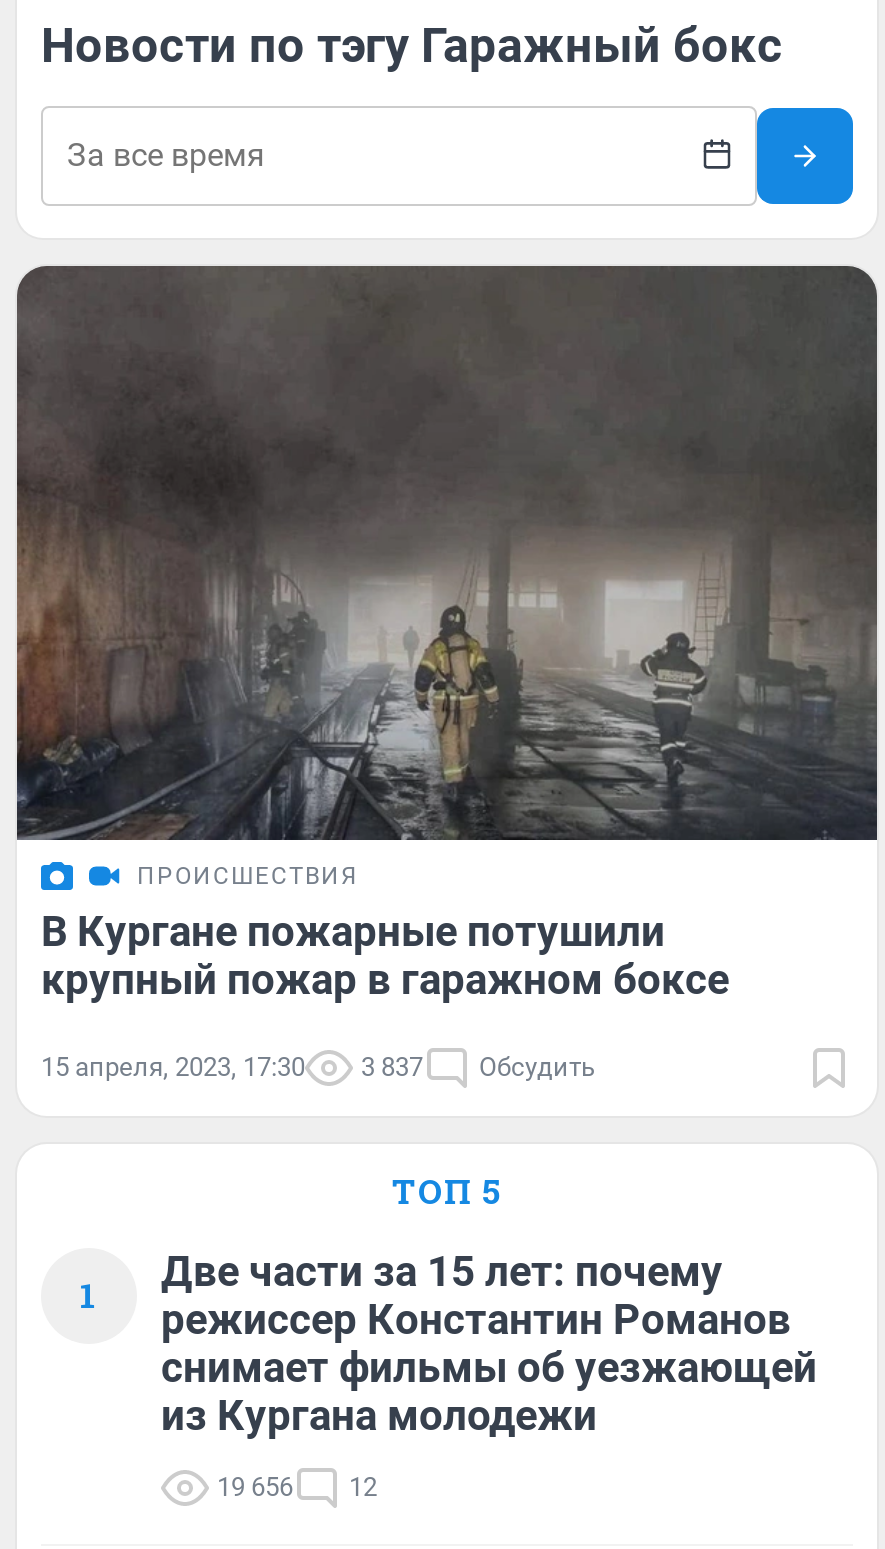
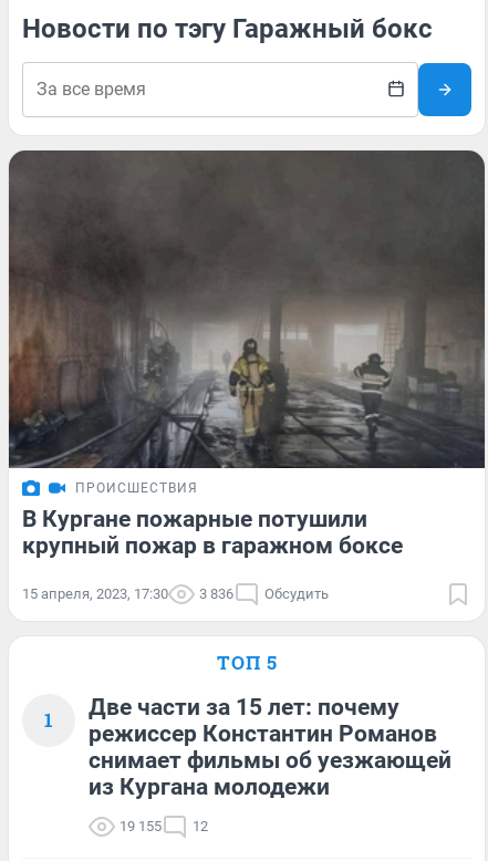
- 15 апреля, 2023, 17:30 3 837 Обсудить
+ 15 апреля, 2023, 17:30 3 836 Обсудить

- 19 656 12
+ 19 155 12
